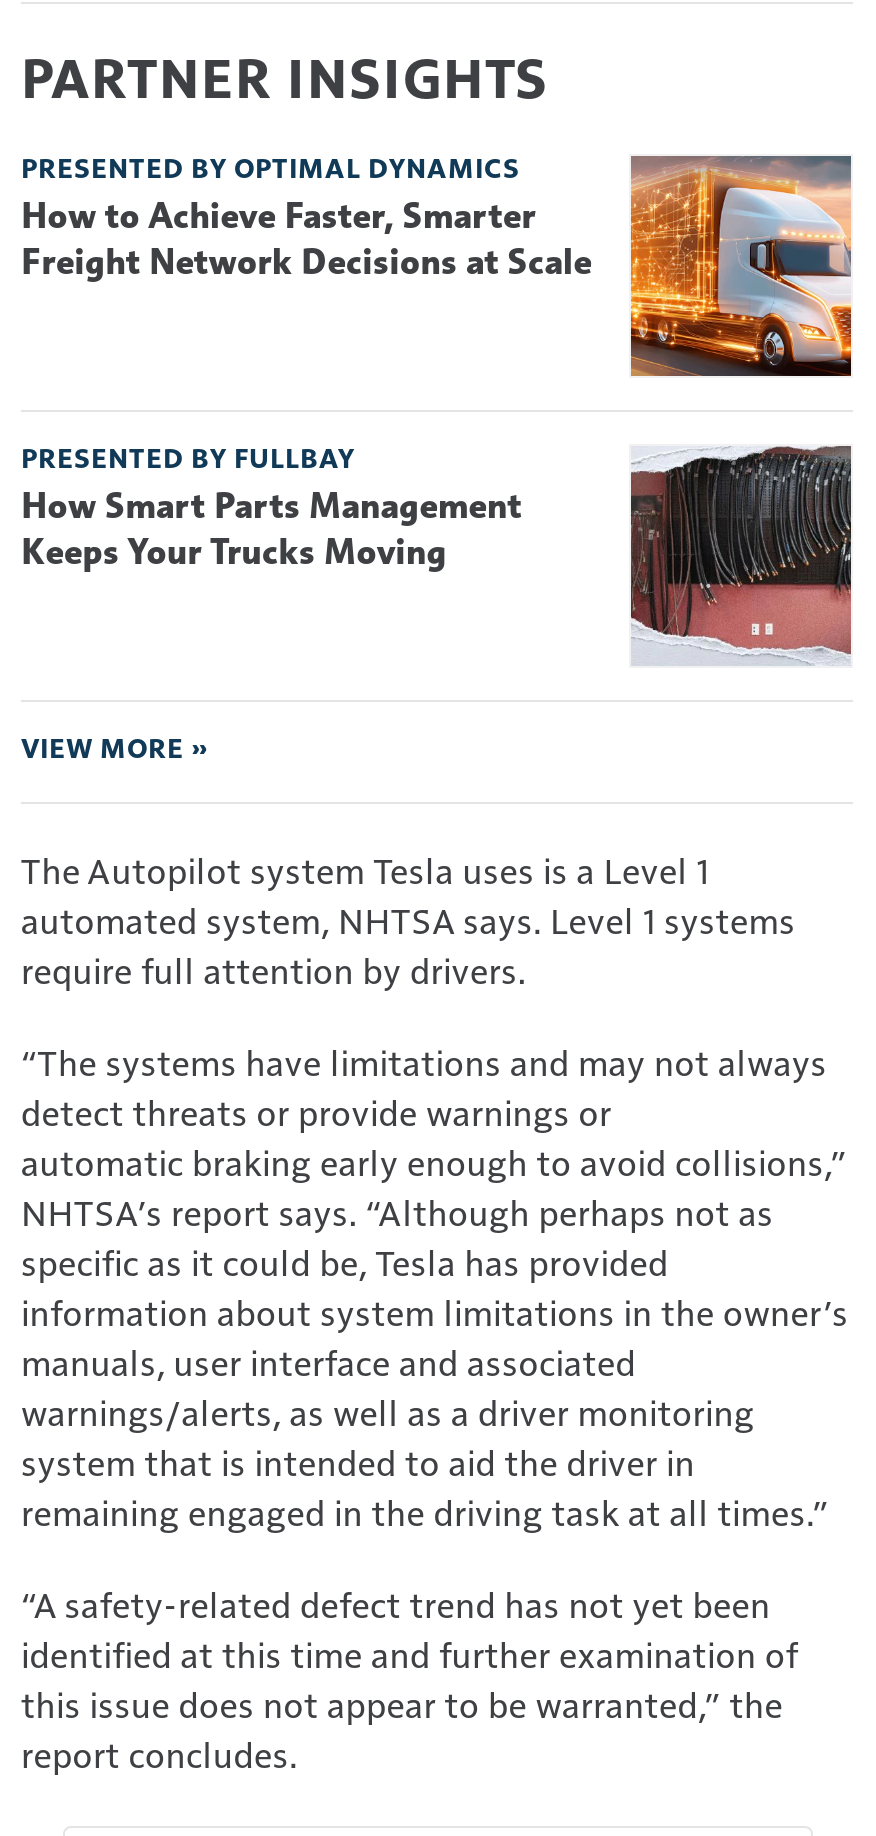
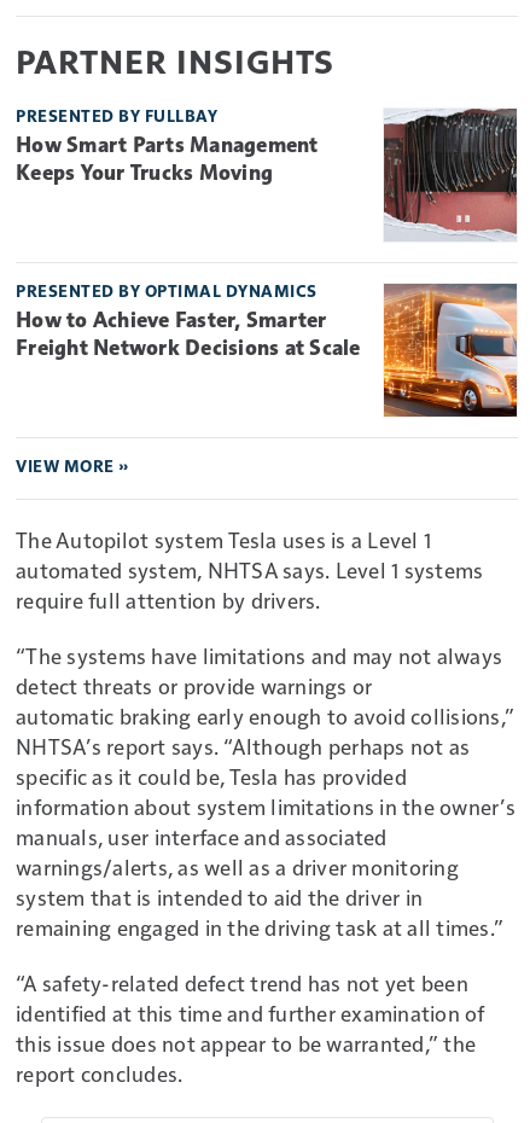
moved down: [image] | PRESENTED BY OPTIMAL DYNAMICS | How to Achieve Faster, Smarter | Freight Network Decisions at Scale

moved up: PRESENTED BY FULLBAY | How Smart Parts Management | Keeps Your Trucks Moving
